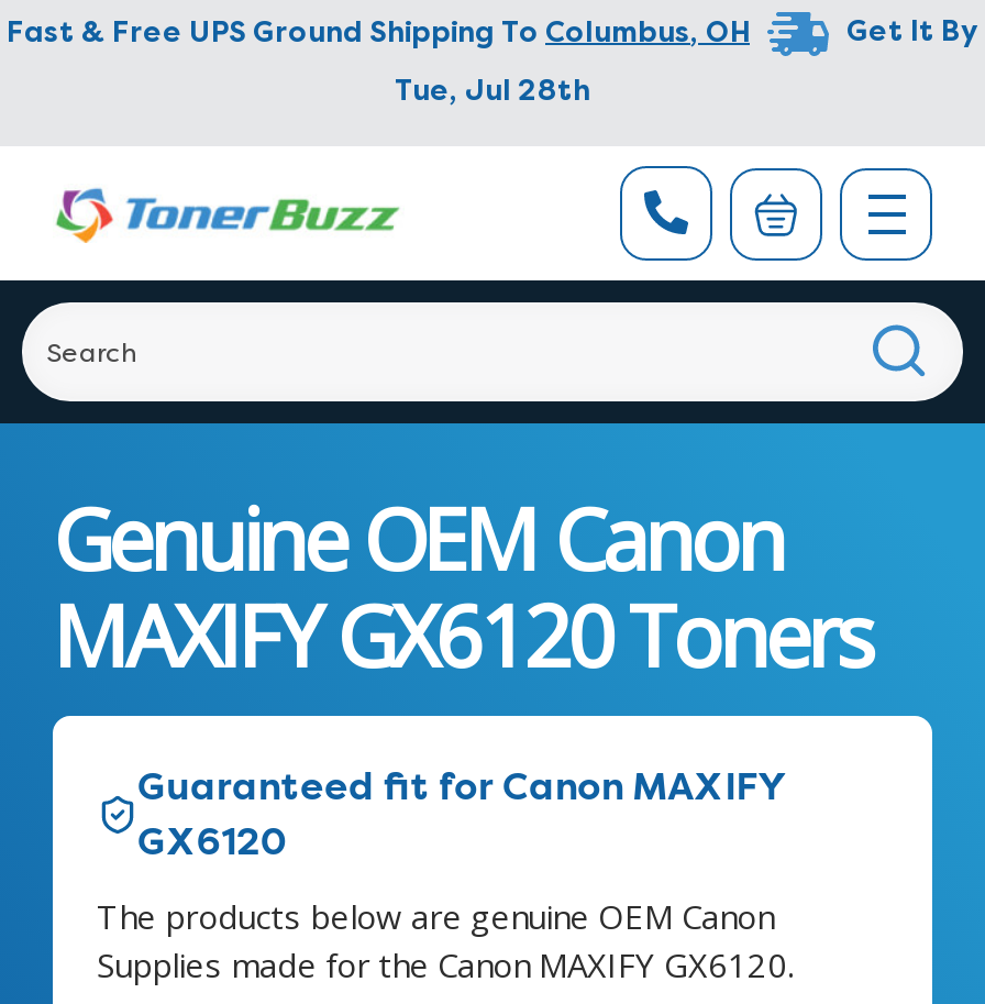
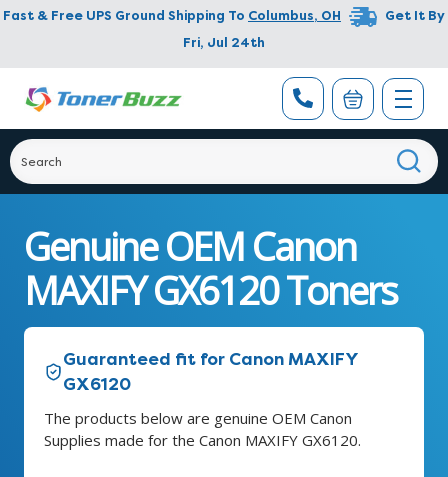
- Tue, Jul 28th
+ Fri, Jul 24th
